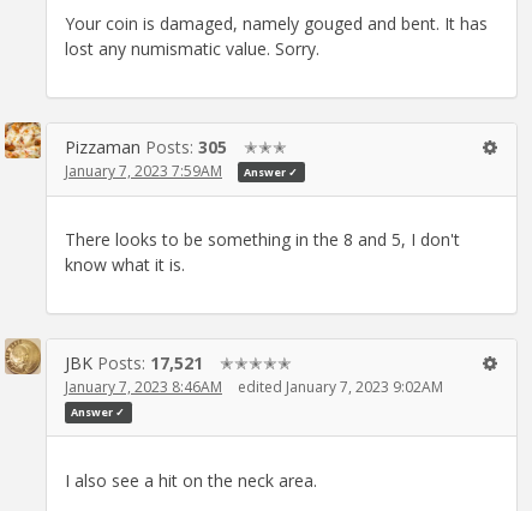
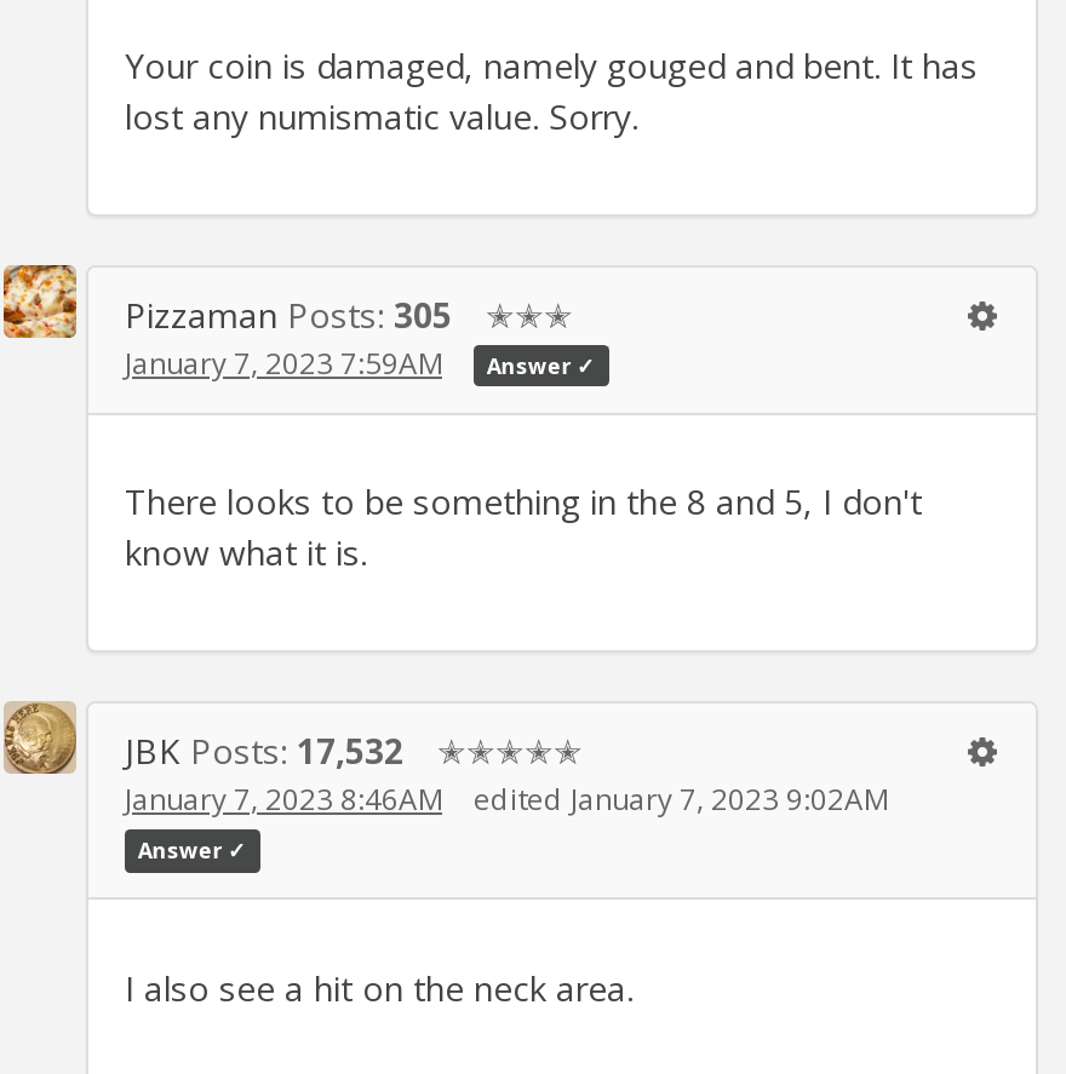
- JBK Posts: 17,521
+ JBK Posts: 17,532
